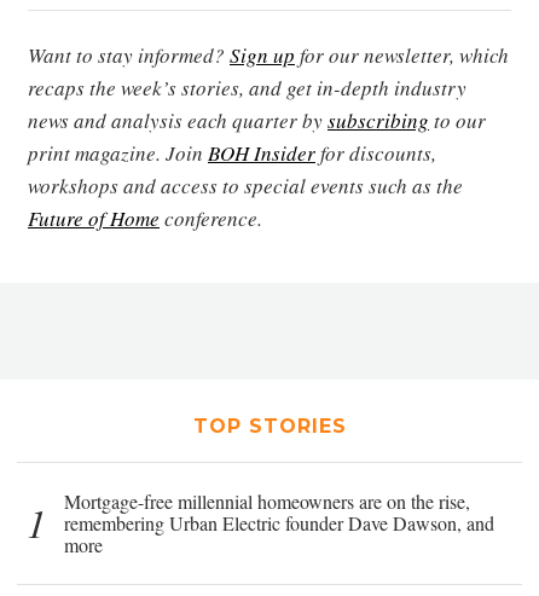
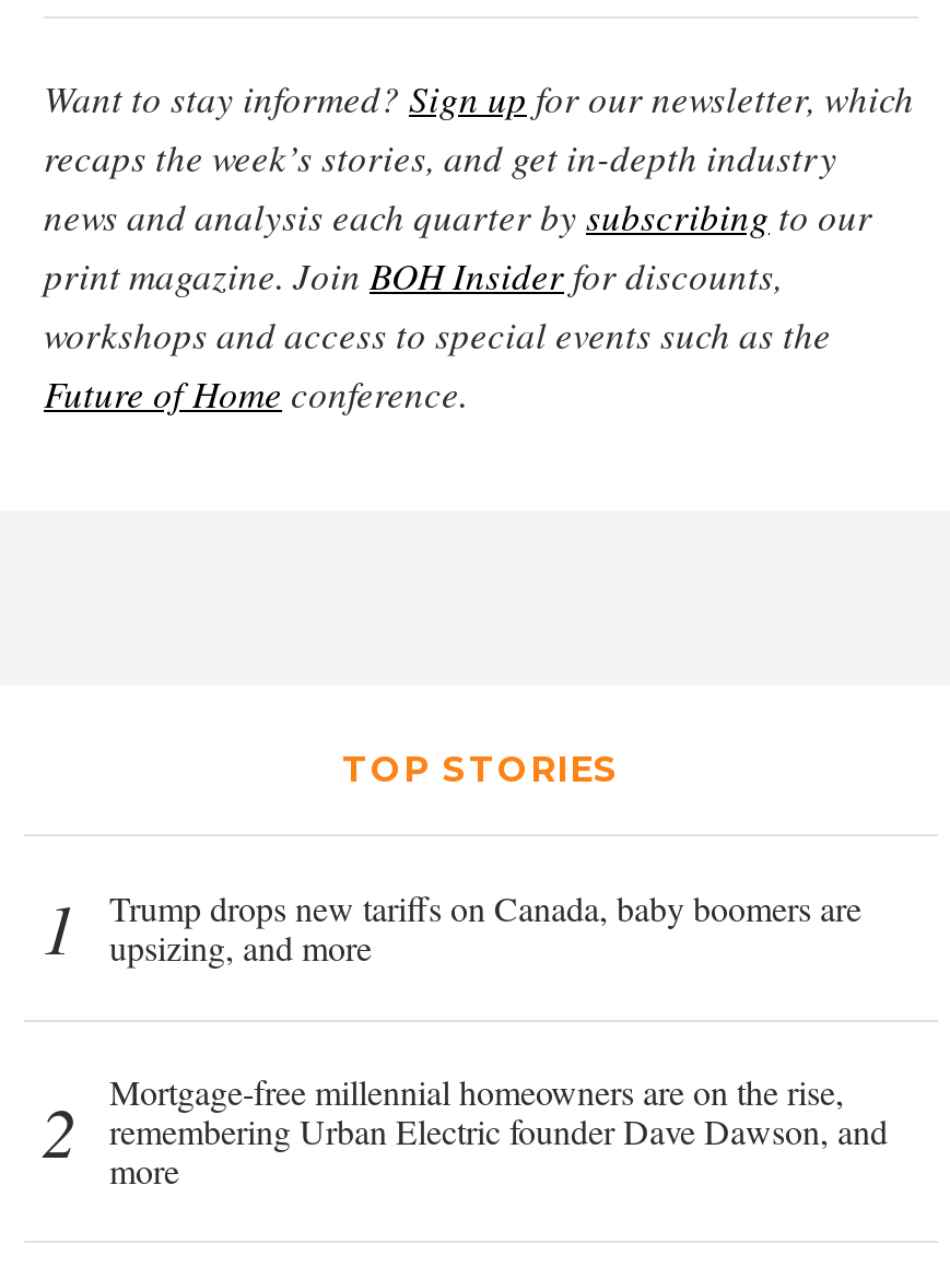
+ Trump drops new tariffs on Canada, baby boomers are
+ upsizing, and more
+ 2
